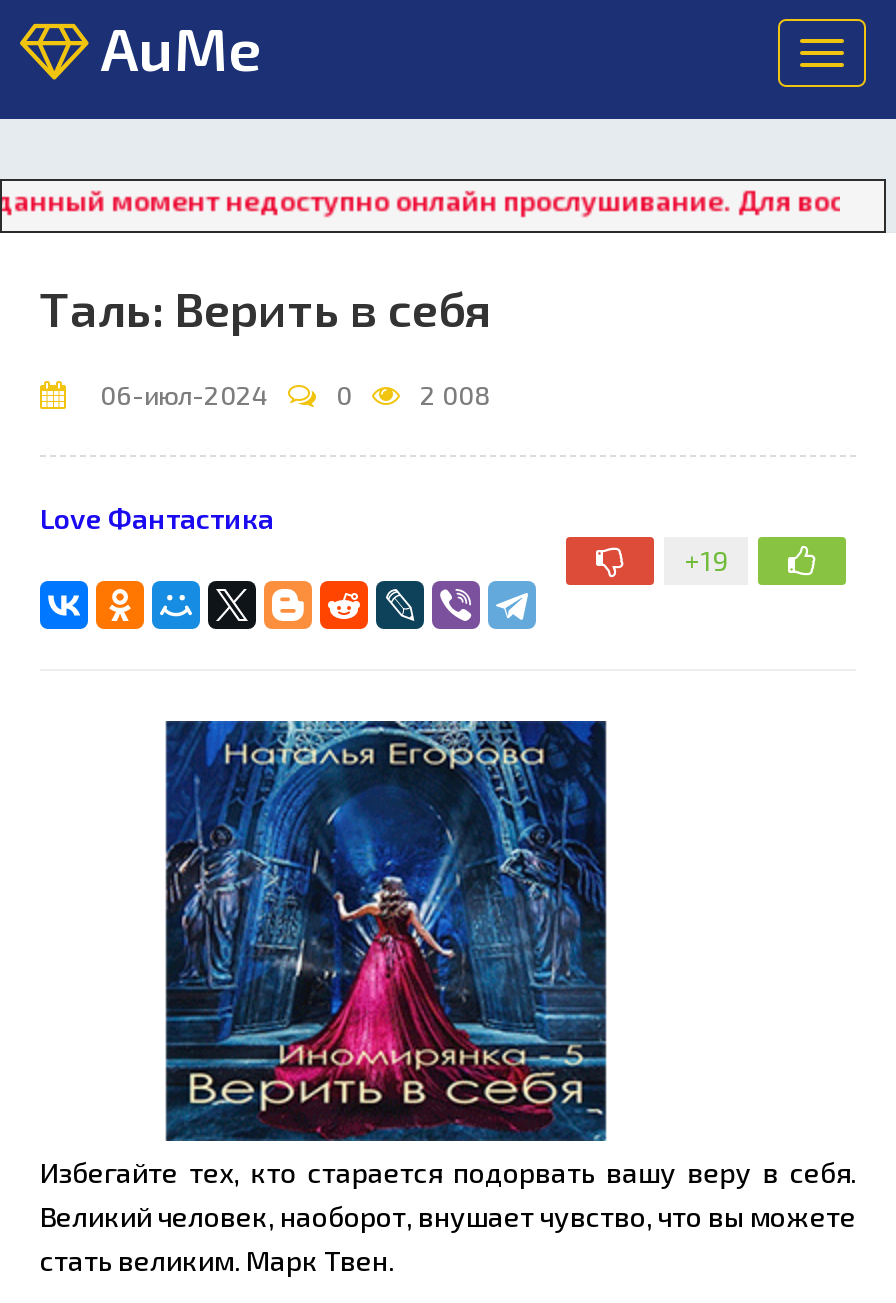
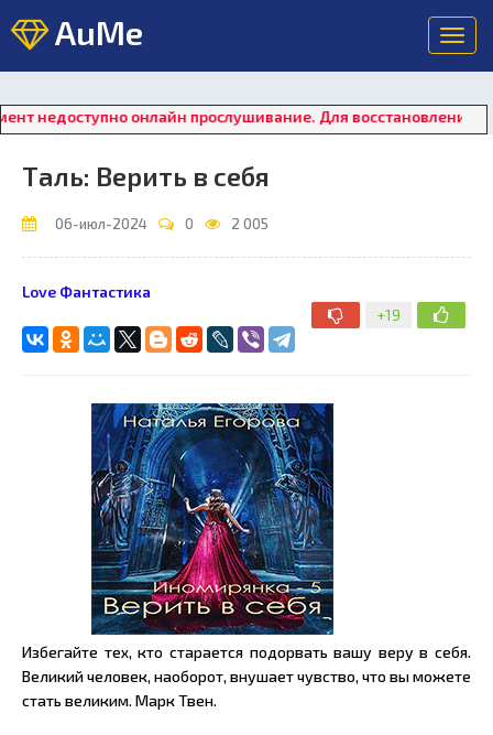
- 2 008
+ 2 005
